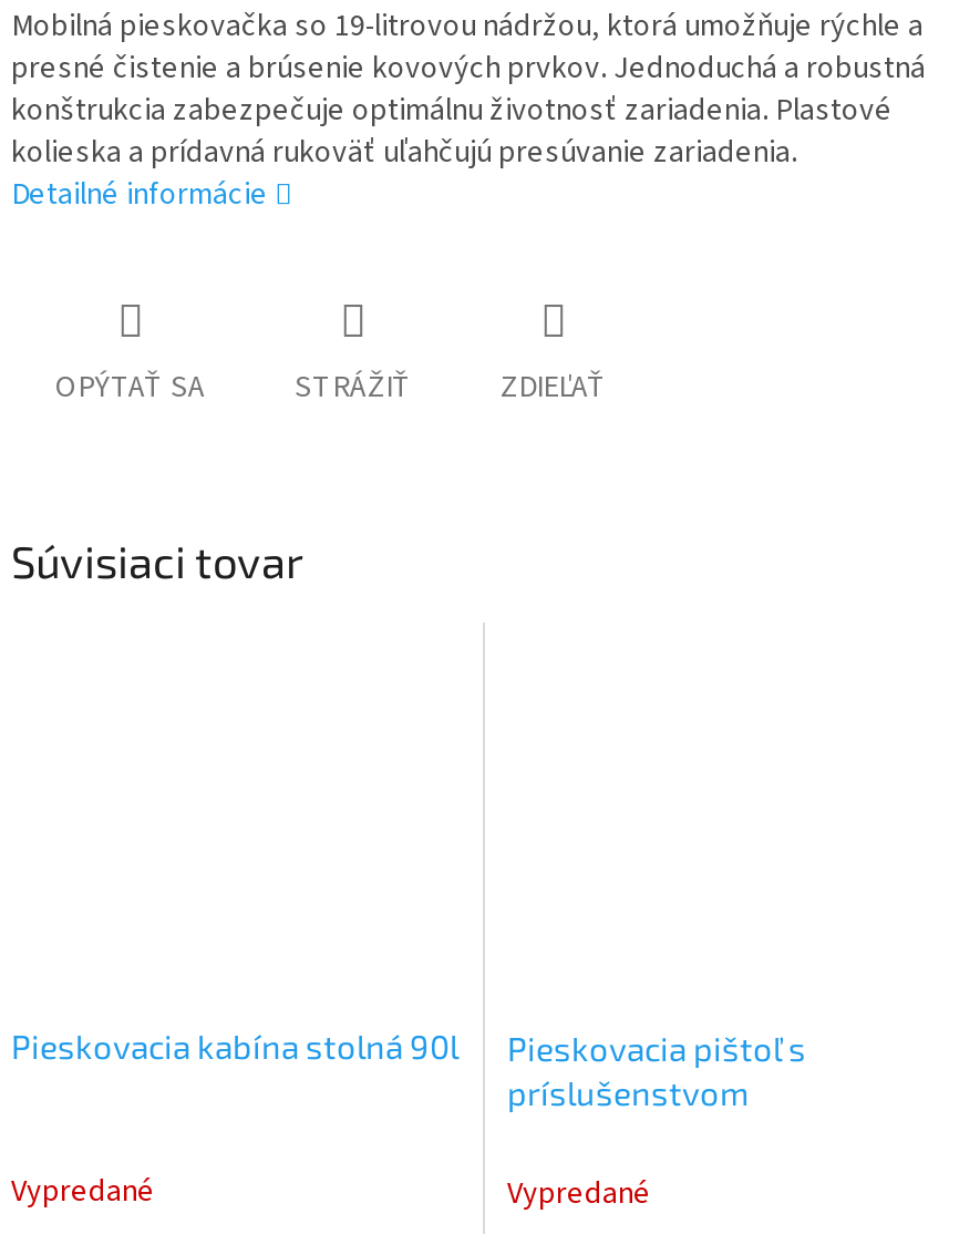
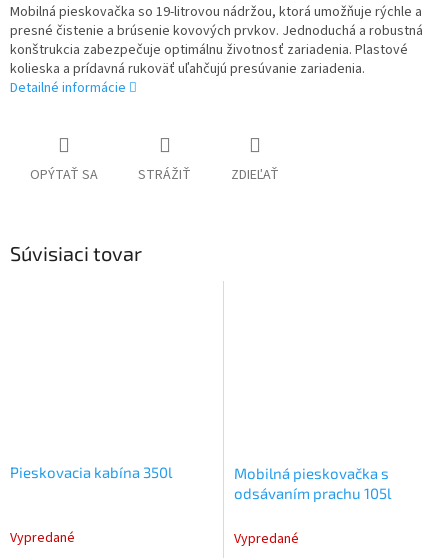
- Pieskovacia kabína stolná 90l
+ Pieskovacia kabína 350l

- Pieskovacia pištoľ s
- príslušenstvom
+ Mobilná pieskovačka s
+ odsávaním prachu 105l
